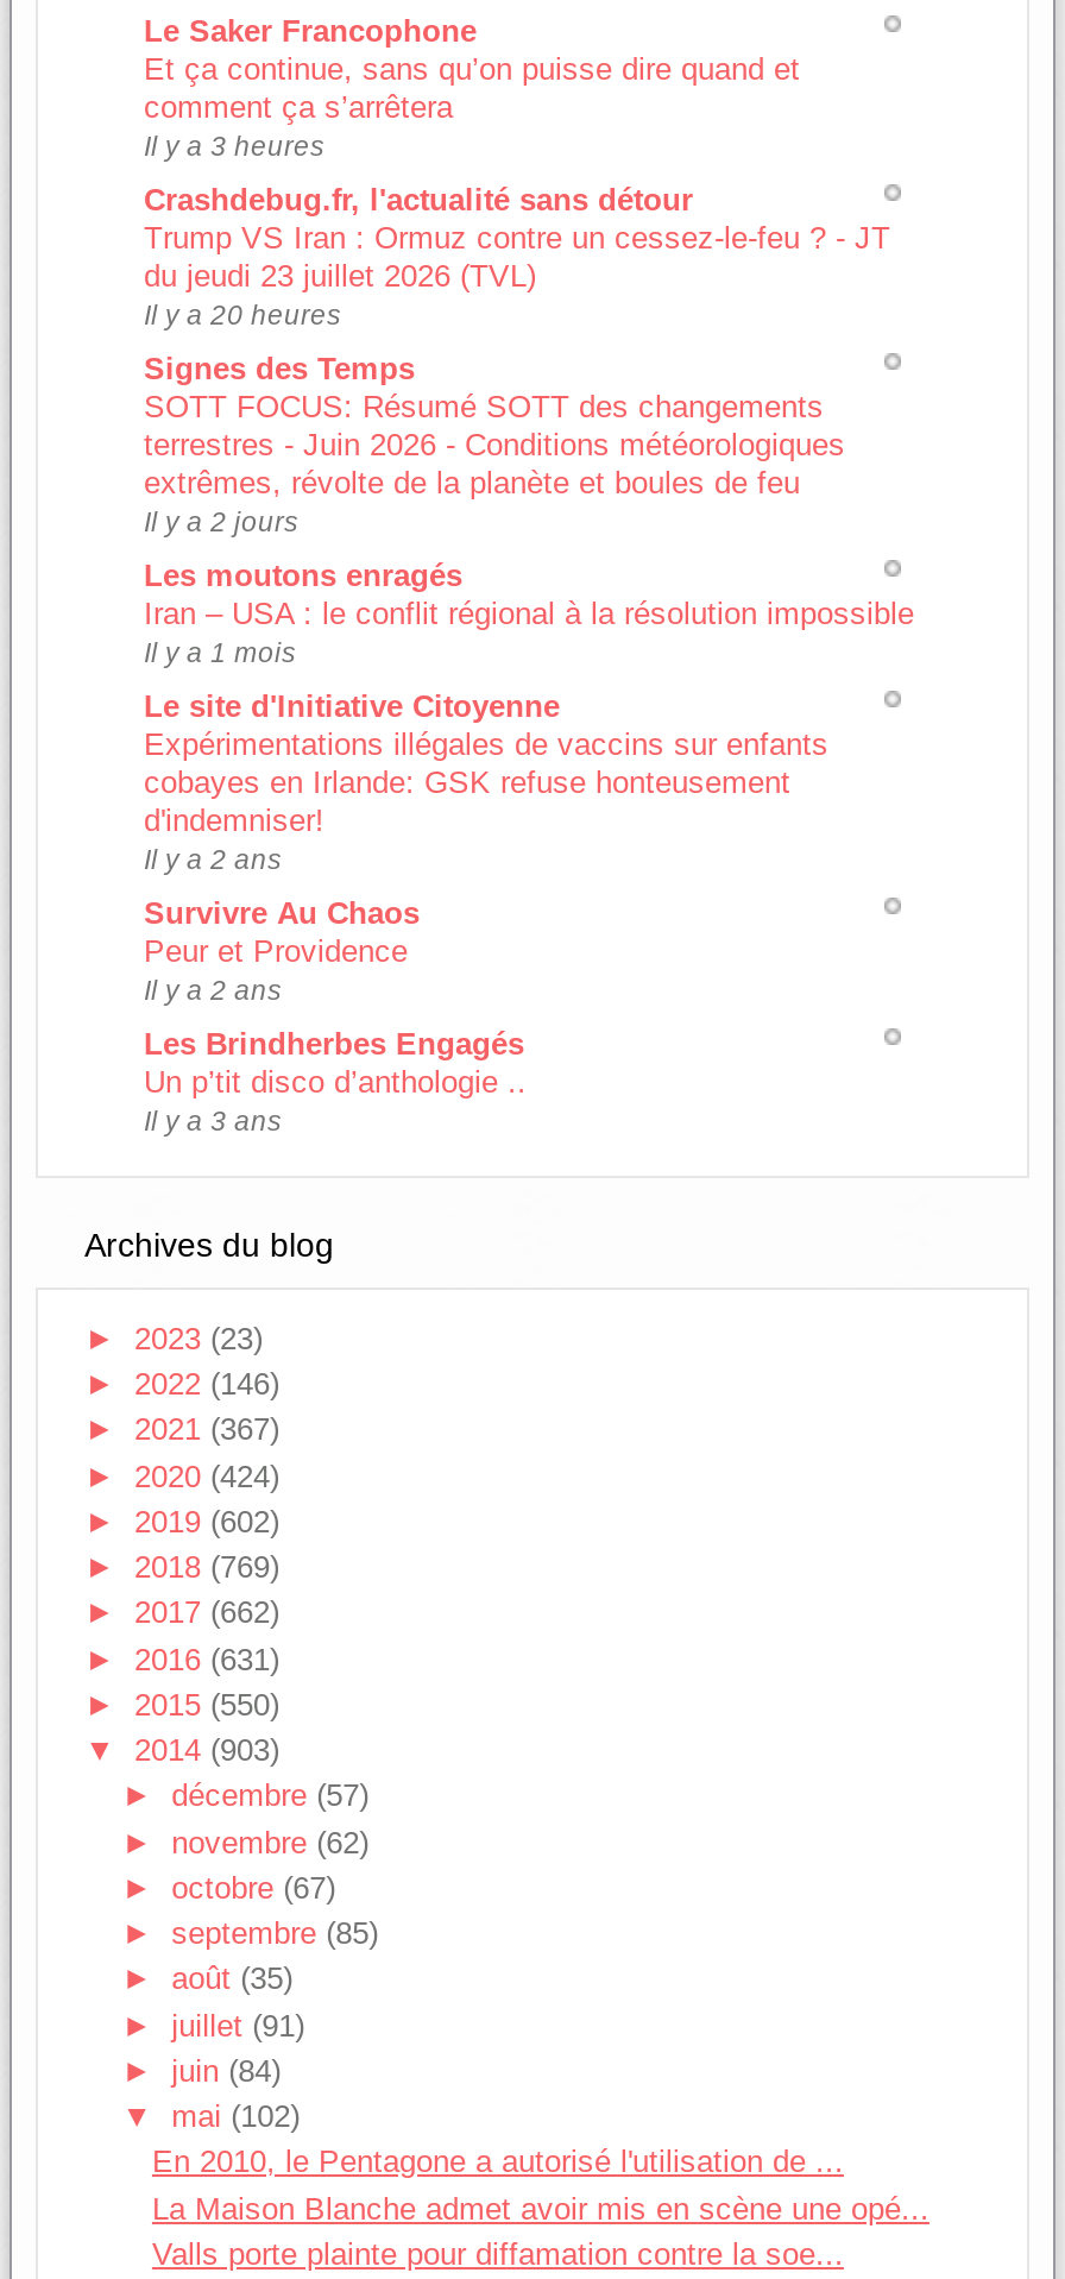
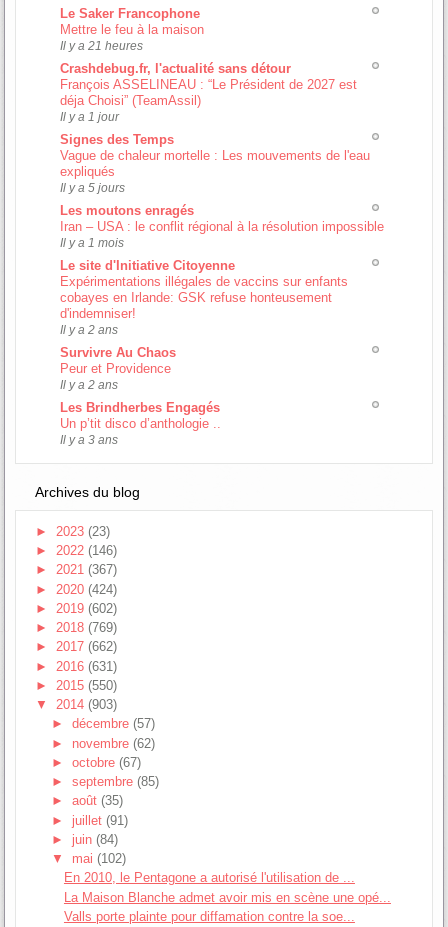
- Et ça continue, sans qu’on puisse dire quand et
- comment ça s’arrêtera
- Il y a 3 heures
+ Mettre le feu à la maison
+ Il y a 21 heures

- Trump VS Iran : Ormuz contre un cessez-le-feu ? - JT
- du jeudi 23 juillet 2026 (TVL)
- Il y a 20 heures
+ François ASSELINEAU : “Le Président de 2027 est
+ déja Choisi” (TeamAssil)
+ Il y a 1 jour

- SOTT FOCUS: Résumé SOTT des changements
- terrestres - Juin 2026 - Conditions météorologiques
- extrêmes, révolte de la planète et boules de feu
- Il y a 2 jours
+ Vague de chaleur mortelle : Les mouvements de l'eau
+ expliqués
+ Il y a 5 jours
